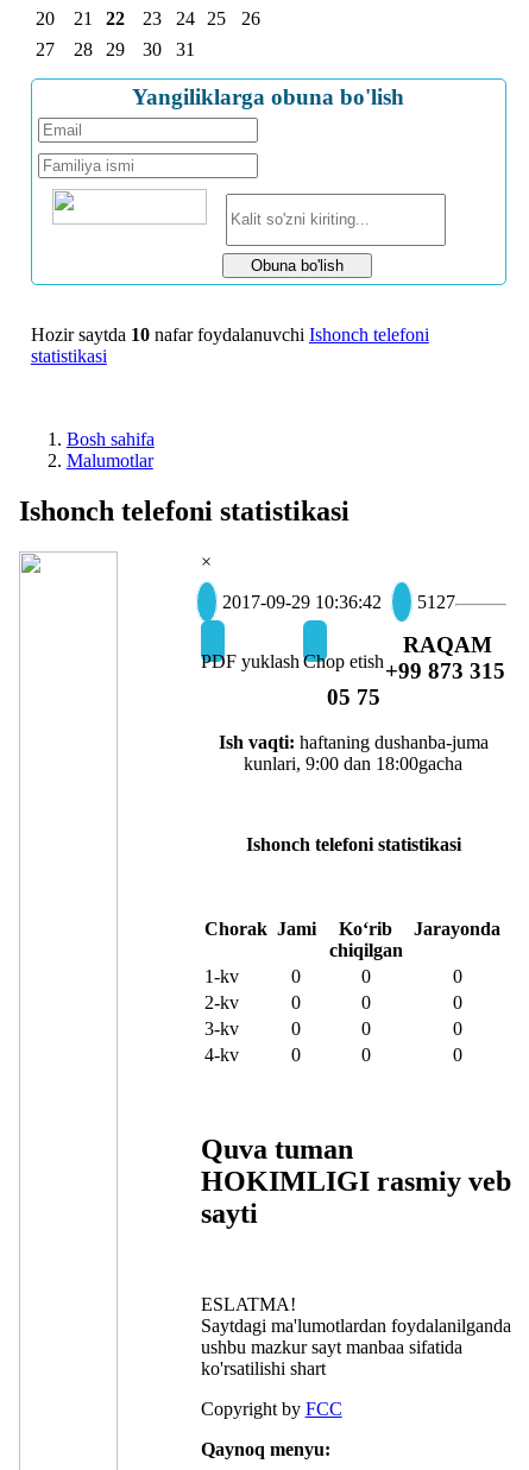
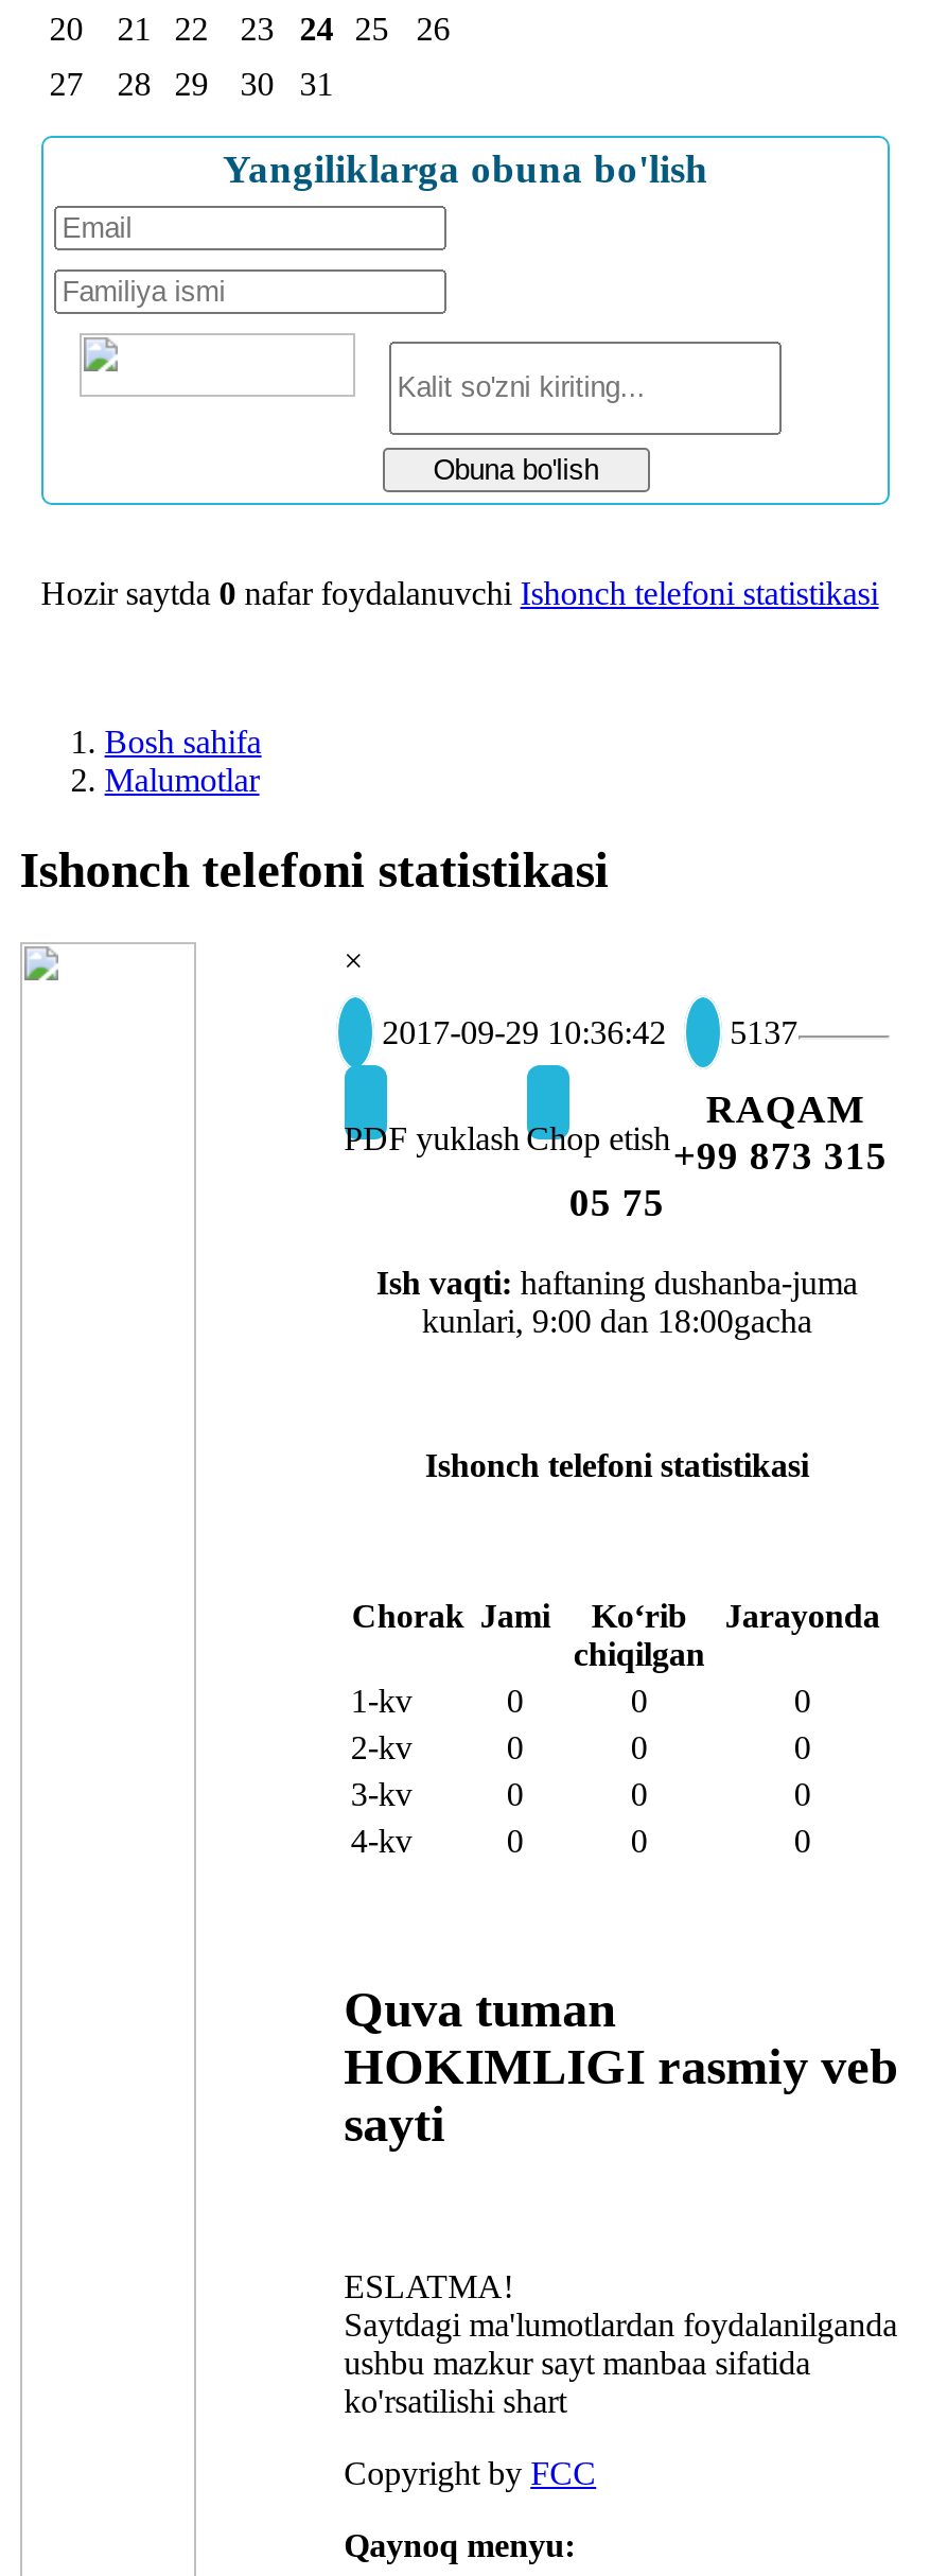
- Hozir saytda 10 nafar foydalanuvchi Ishonch telefoni
- statistikasi
+ Hozir saytda 0 nafar foydalanuvchi Ishonch telefoni statistikasi

- 2017-09-29 10:36:42 5127
+ 2017-09-29 10:36:42 5137
